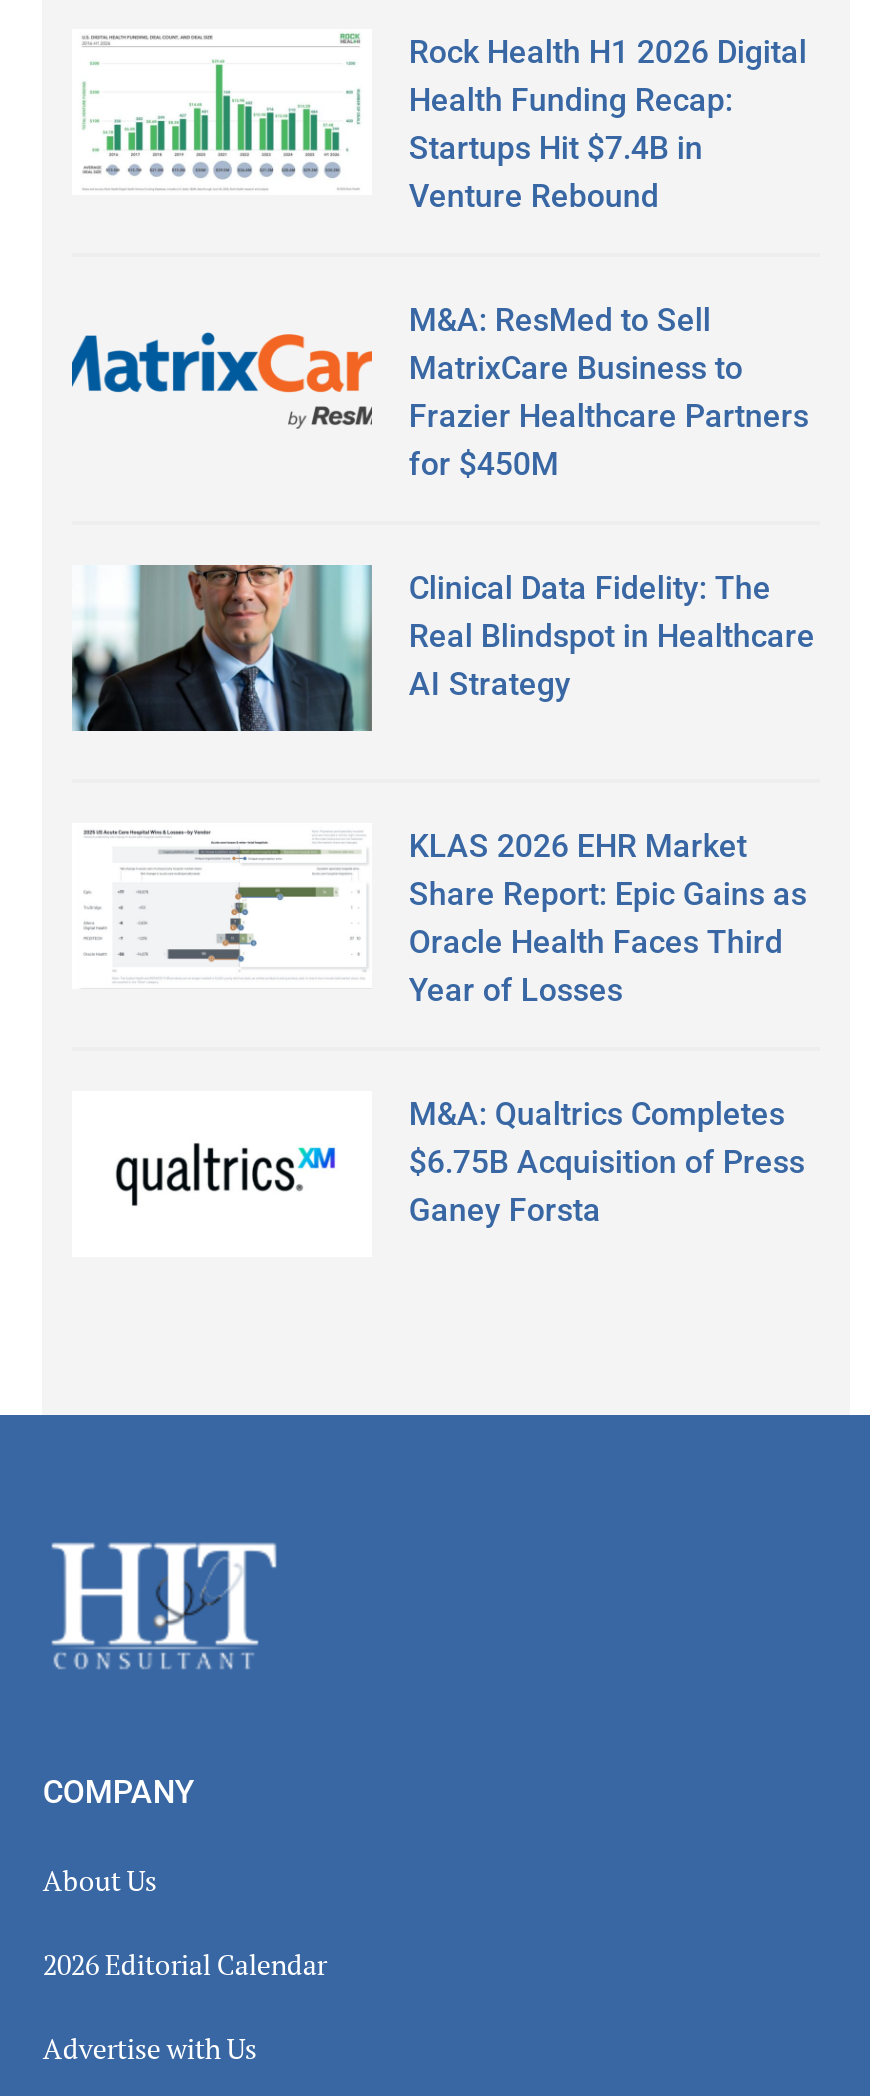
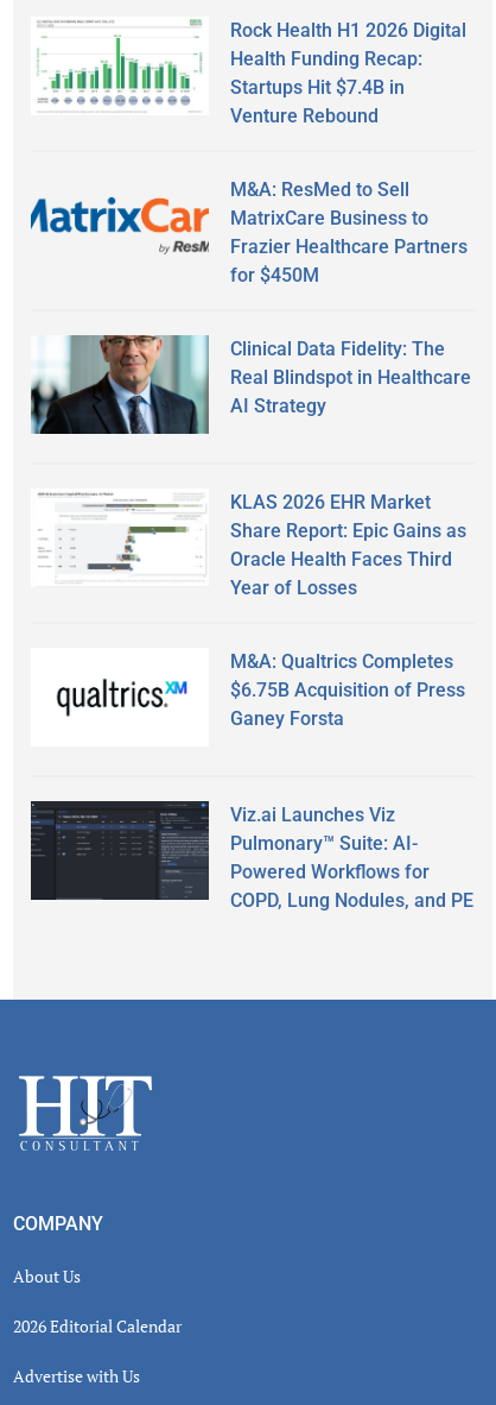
+ [image]
+ Viz.ai Launches Viz
+ Pulmonary™ Suite: AI-
+ Powered Workflows for
+ COPD, Lung Nodules, and PE
